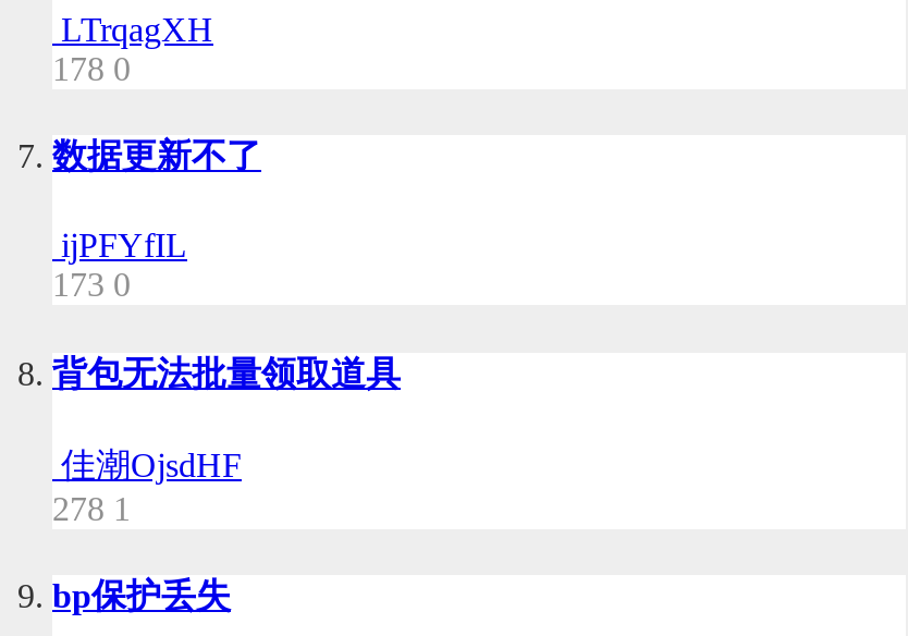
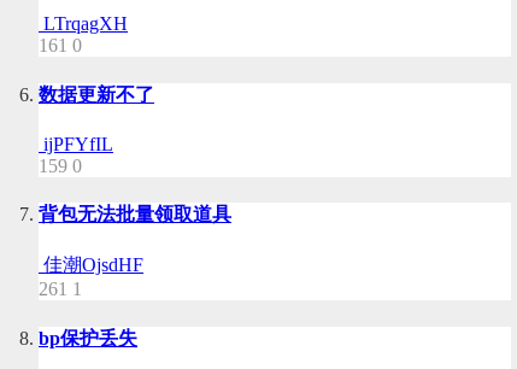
- 178 0
+ 161 0

- 173 0
+ 159 0

- 278 1
+ 261 1
